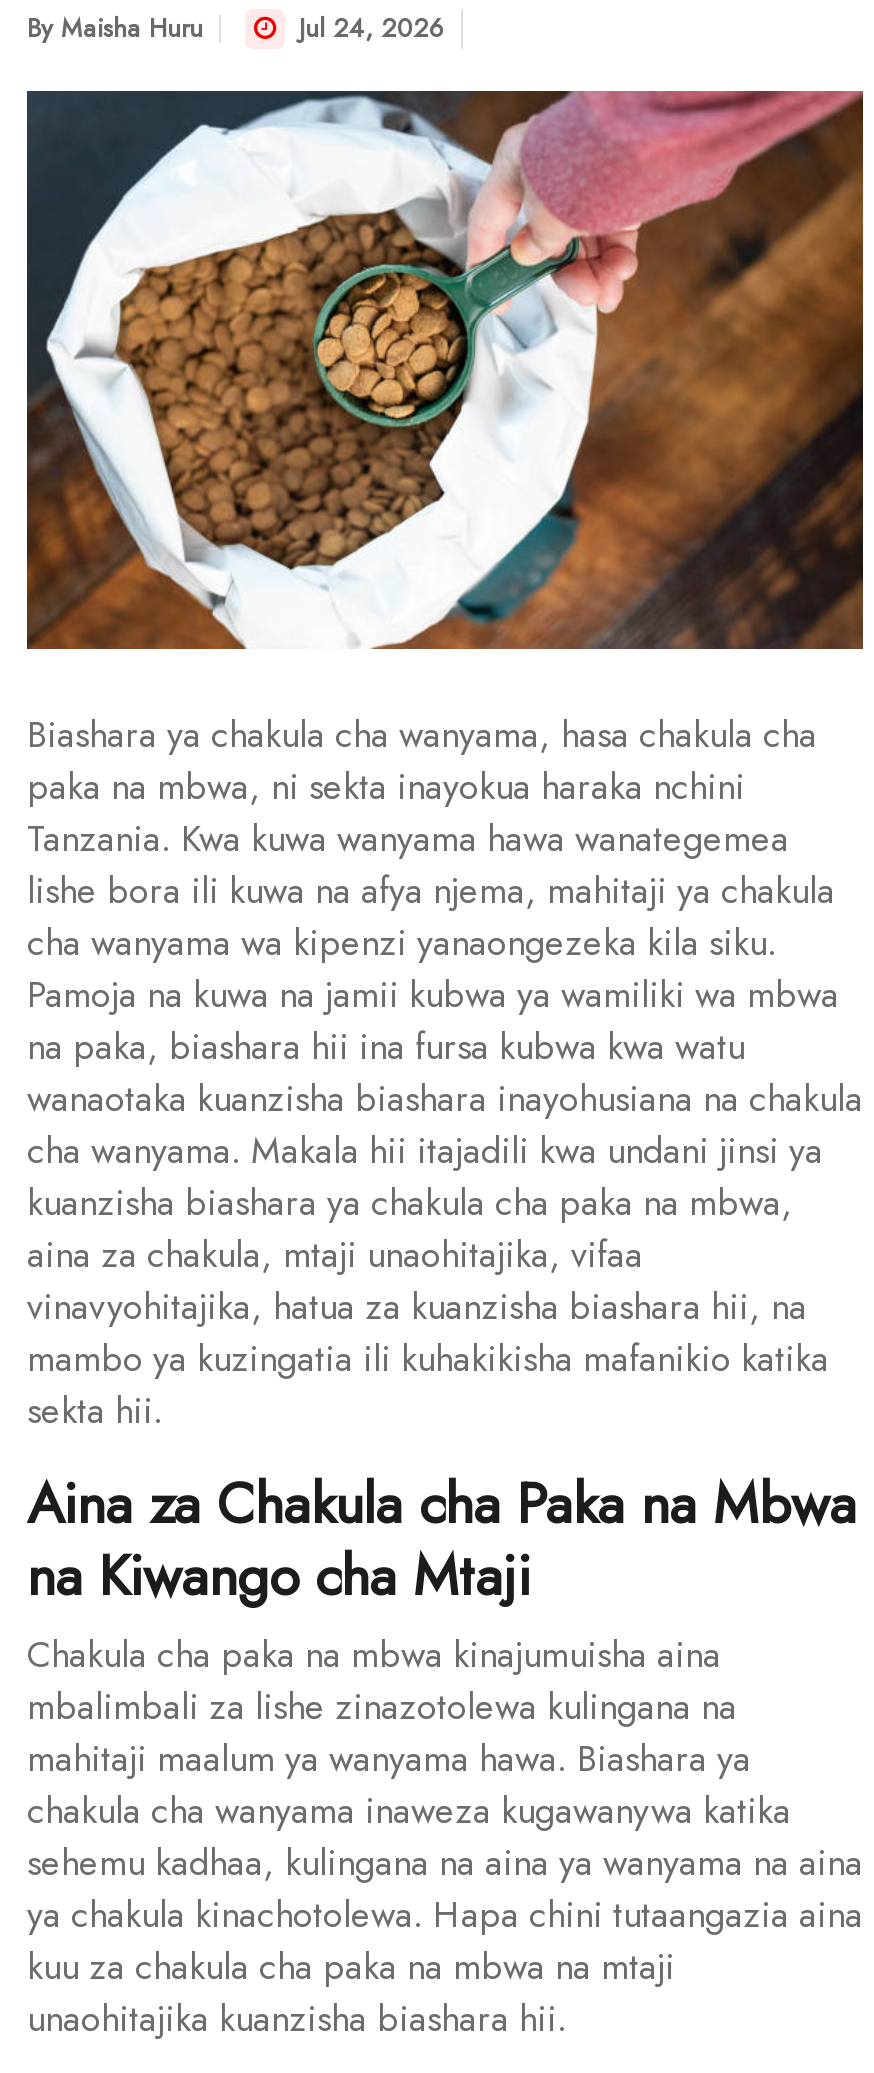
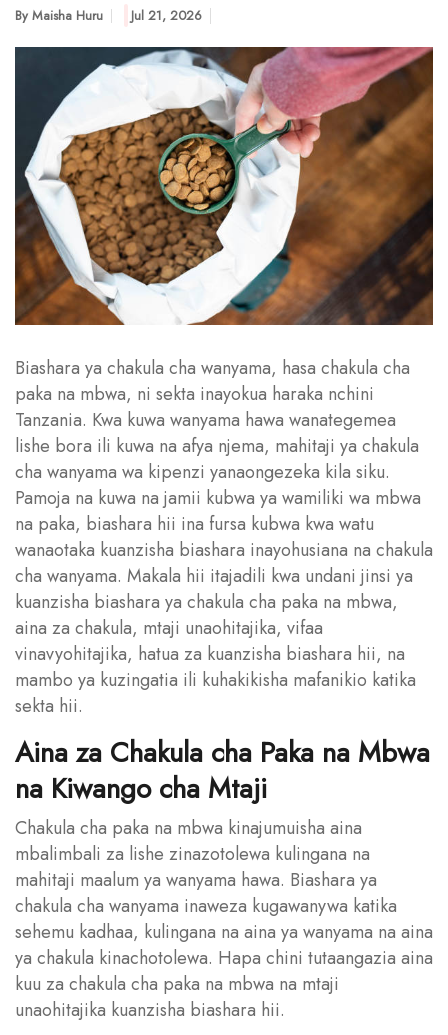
- Jul 24, 2026
+ Jul 21, 2026
